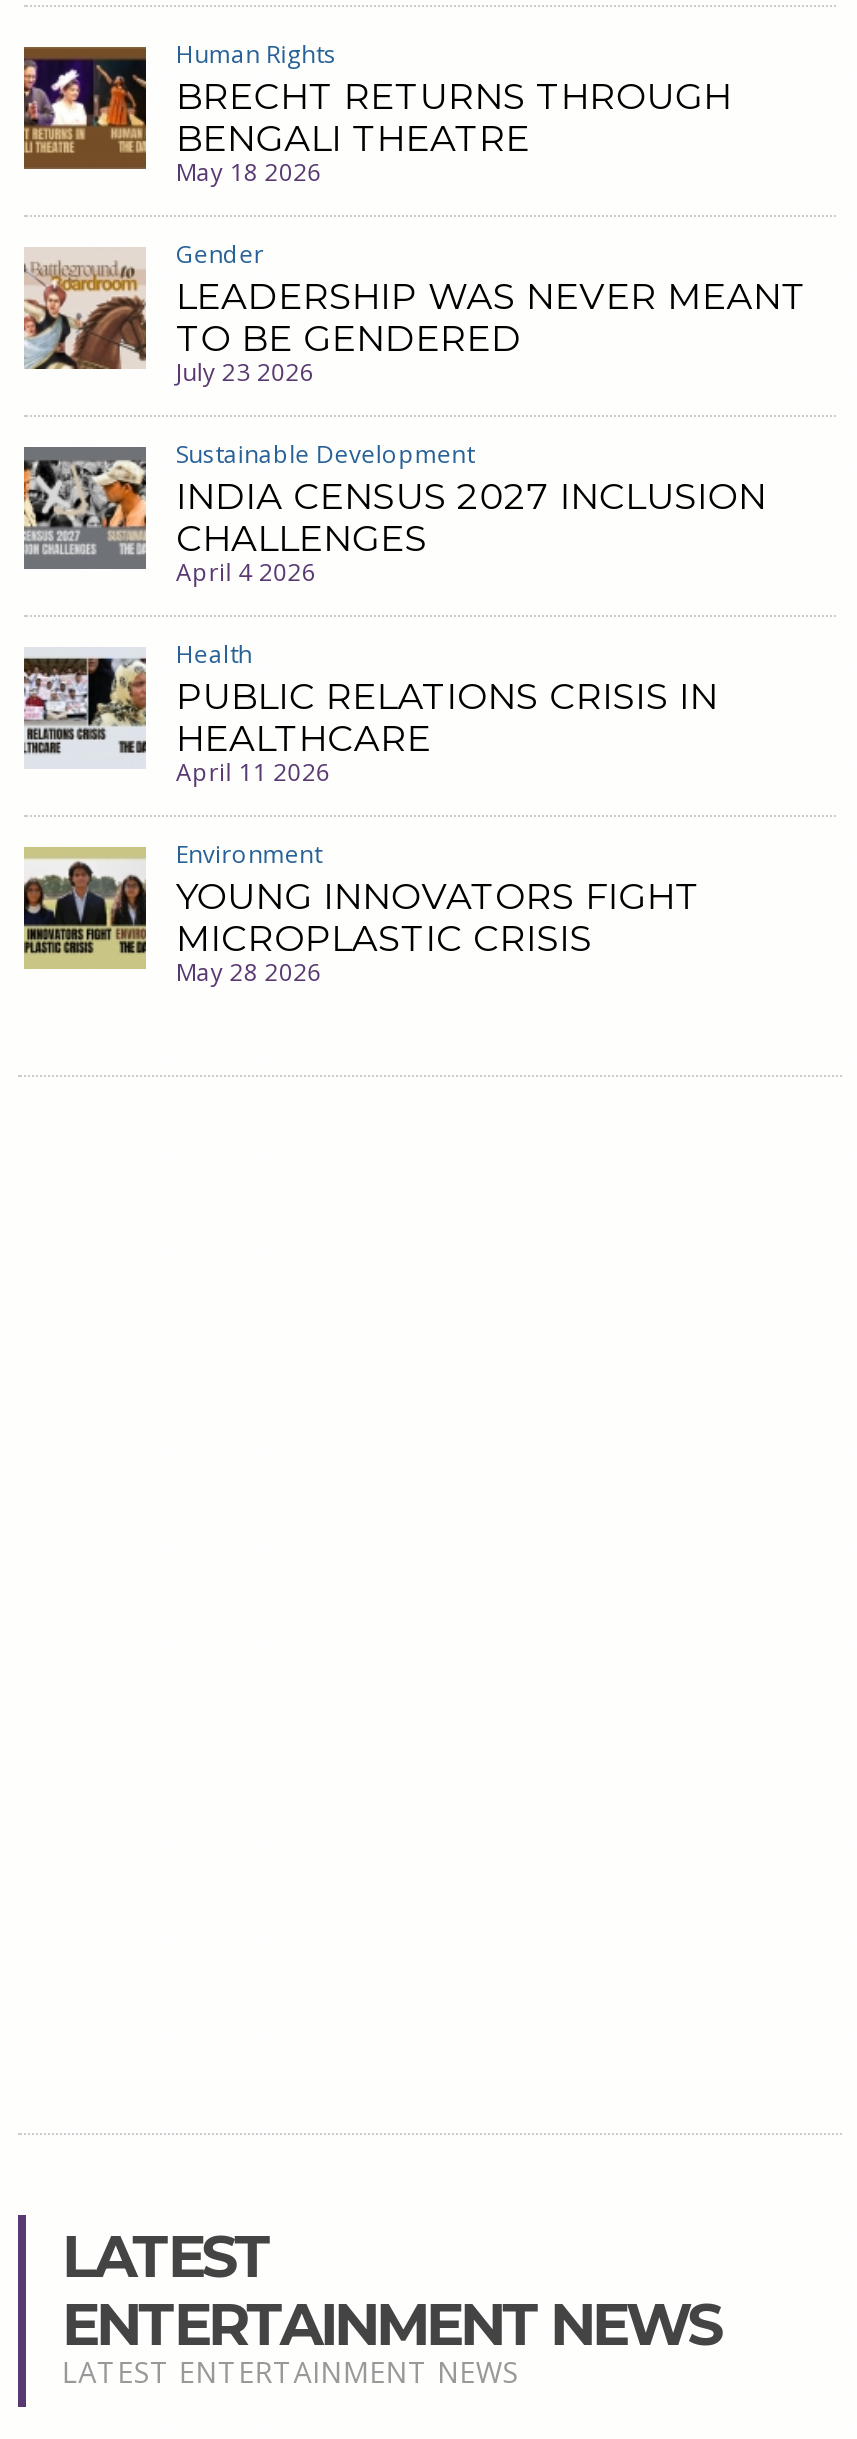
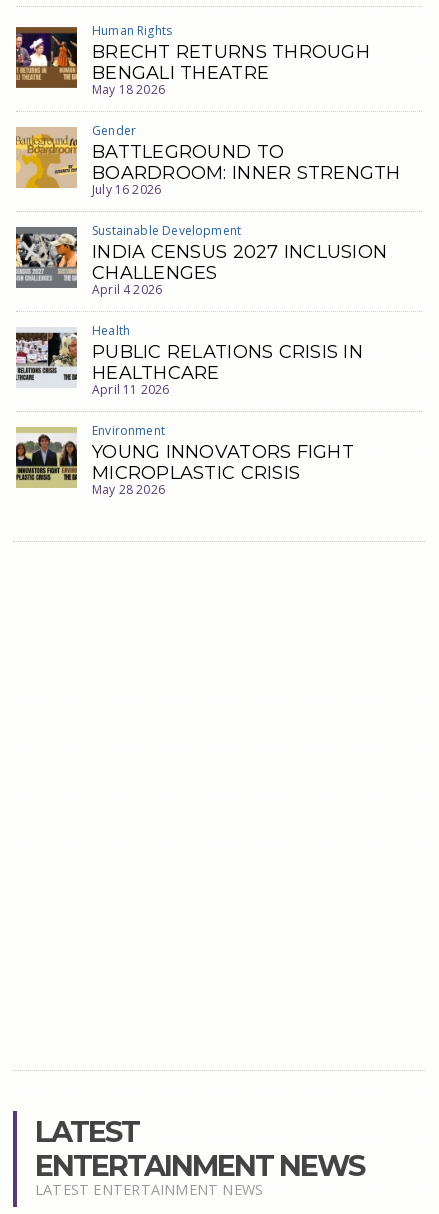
- [image]
- LEADERSHIP WAS NEVER MEANT
- TO BE GENDERED
- July 23 2026
+ [image]
+ BATTLEGROUND TO
+ BOARDROOM: INNER STRENGTH
+ July 16 2026
